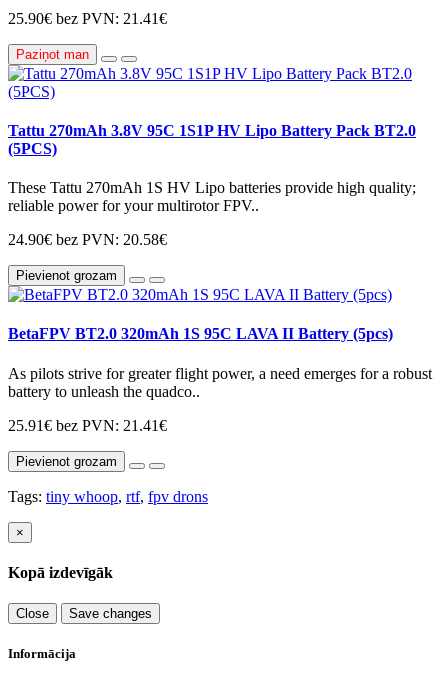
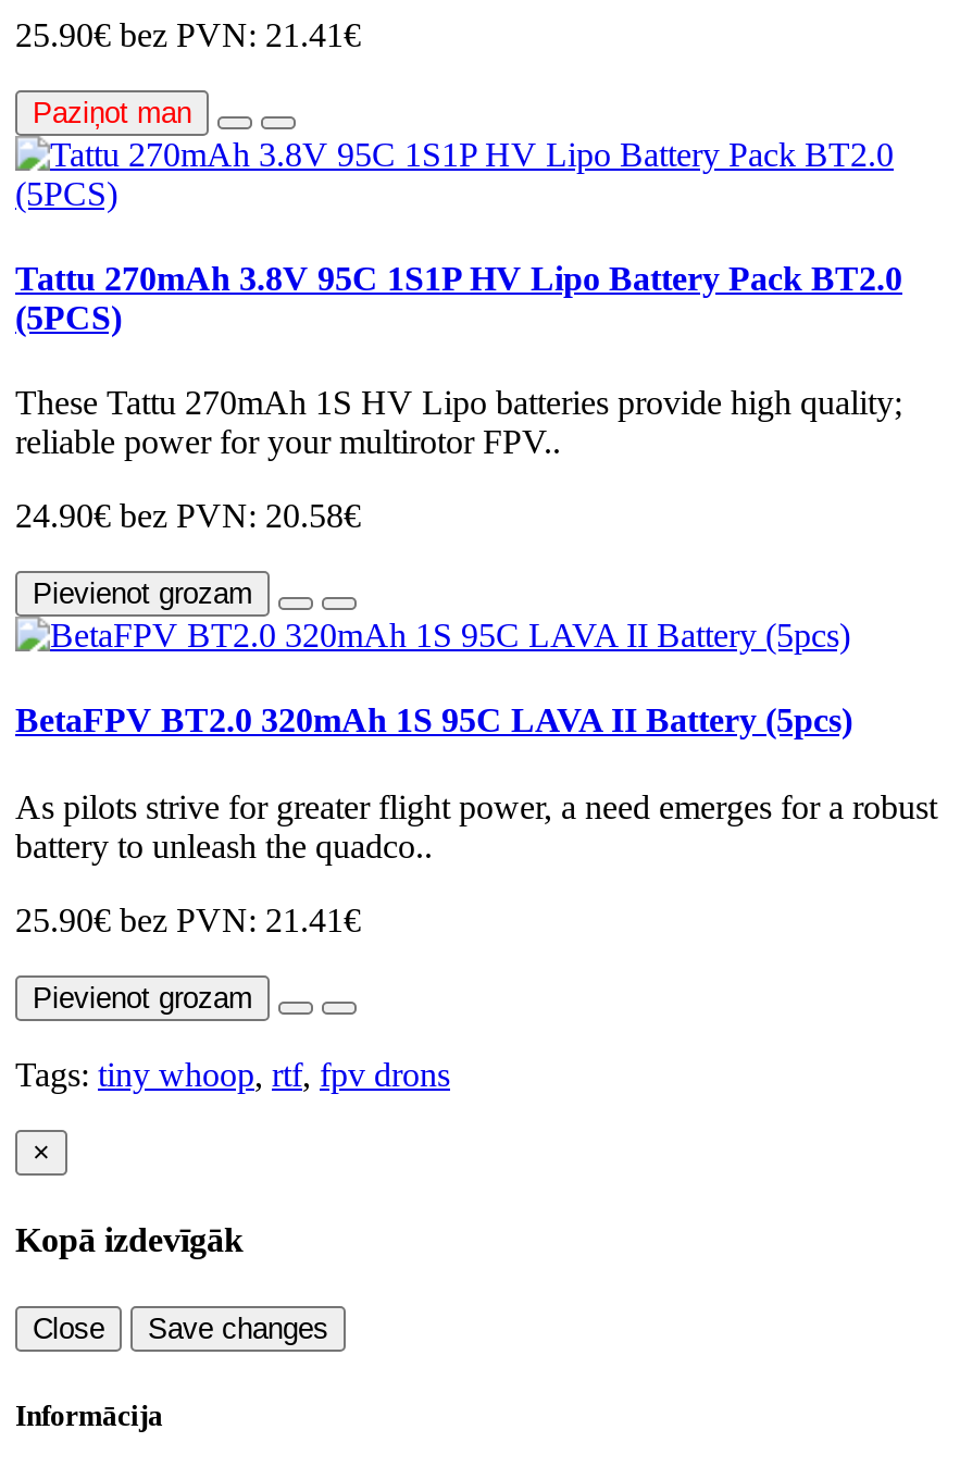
- 25.91€bez PVN: 21.41€
+ 25.90€bez PVN: 21.41€
